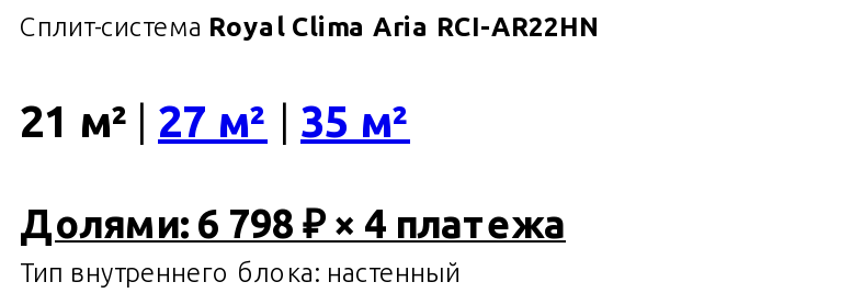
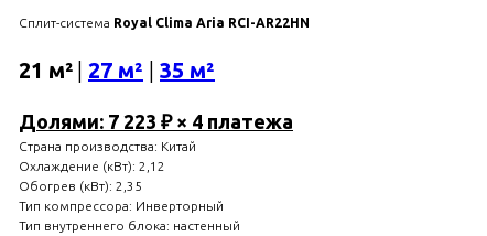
- Долями: 6 798 ₽ × 4 платежа
+ Долями: 7 223 ₽ × 4 платежа
+ Страна производства: Китай
+ Охлаждение (кВт): 2,12
+ Обогрев (кВт): 2,35
+ Тип компрессора: Инверторный
